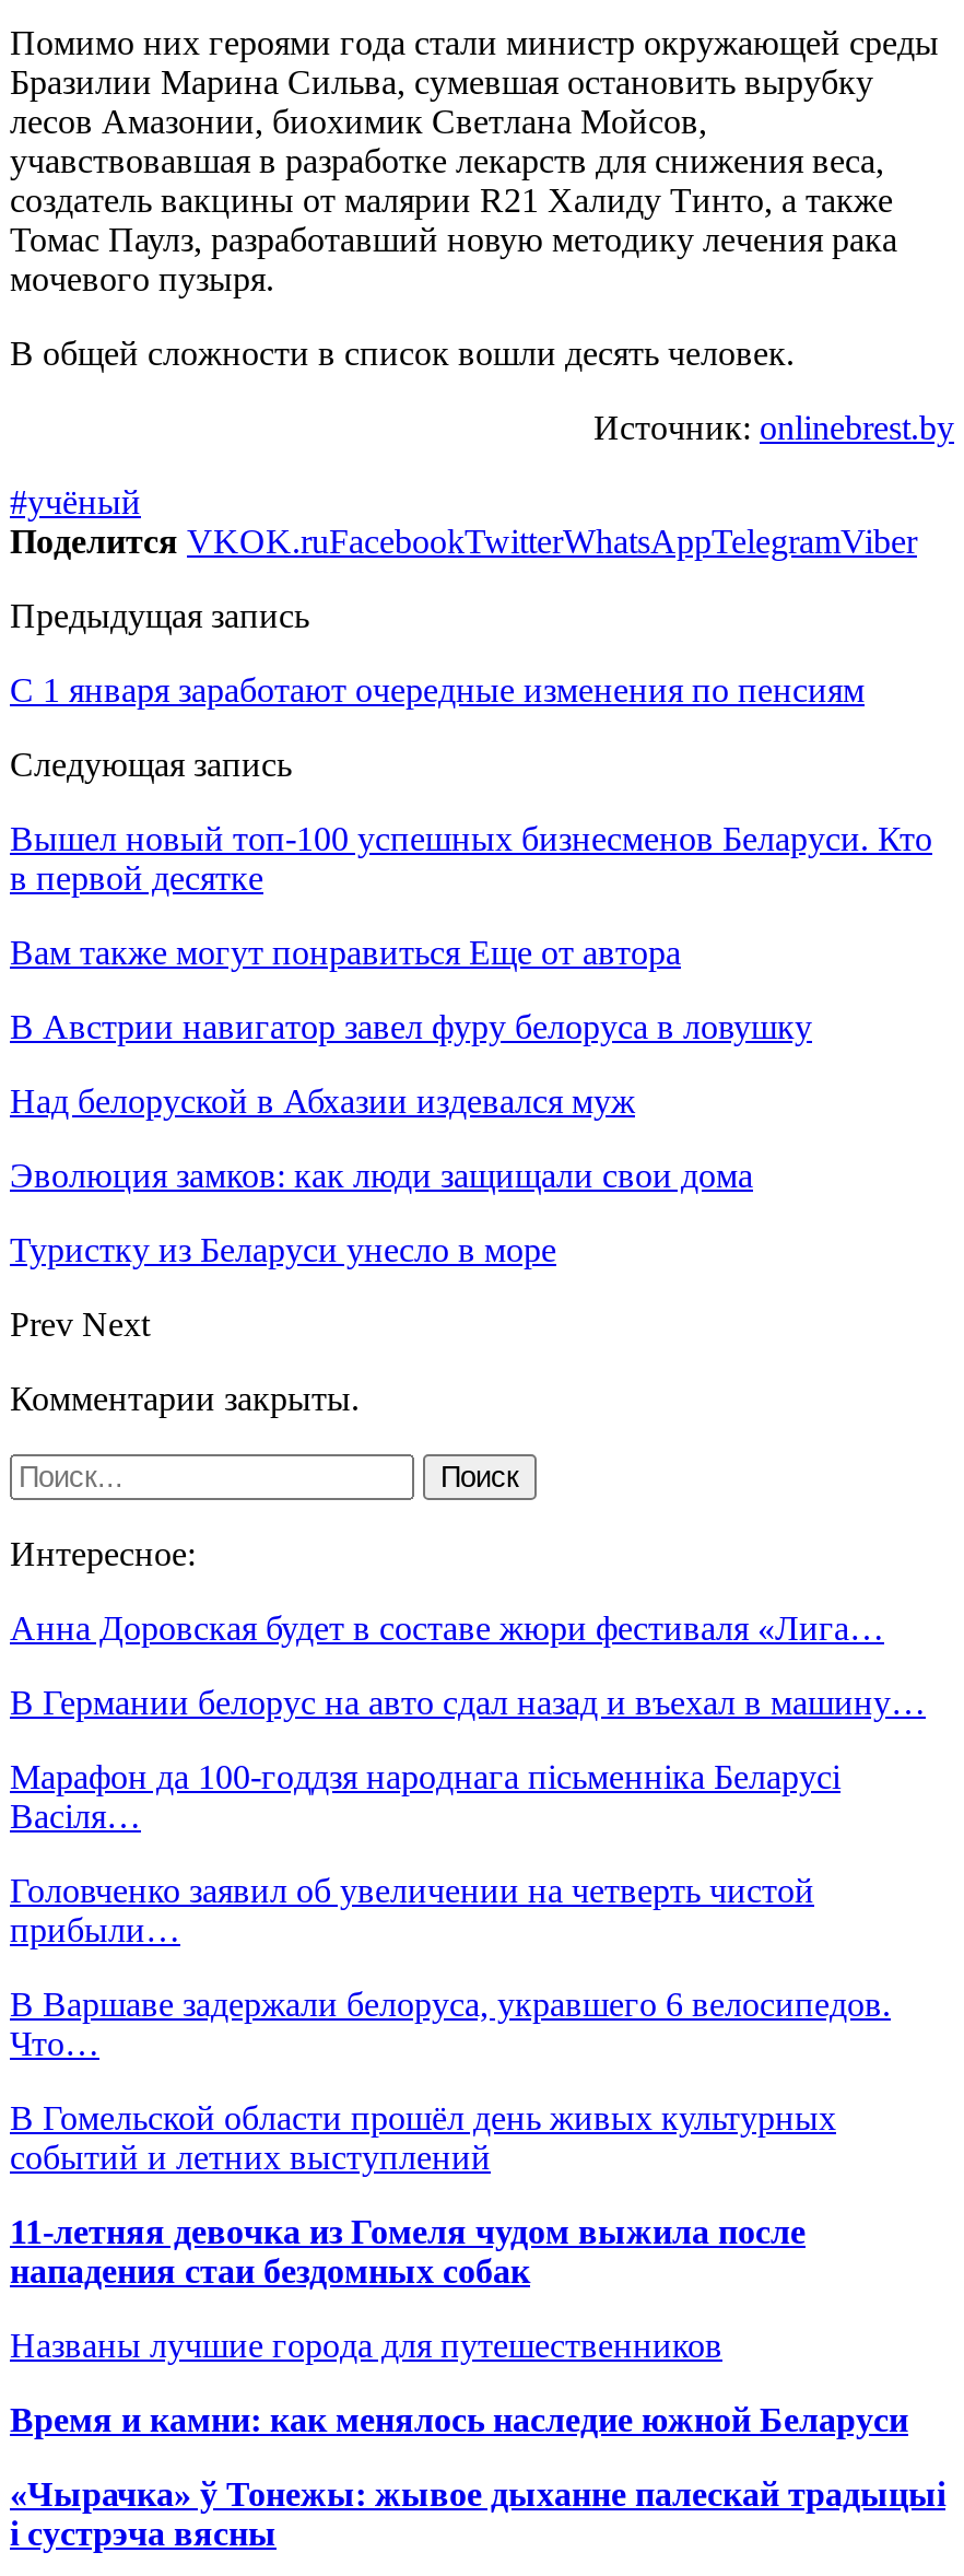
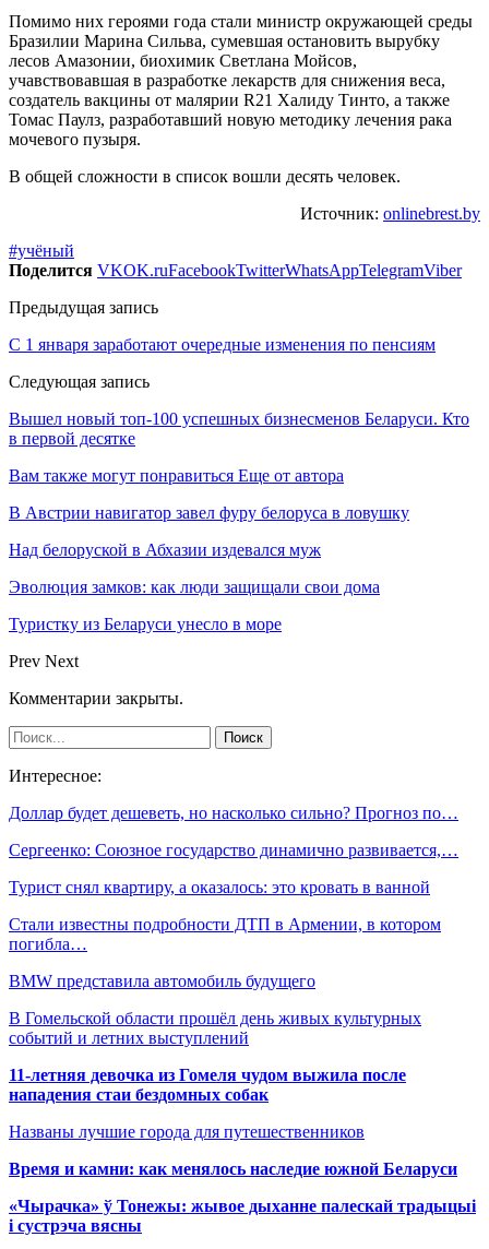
- Анна Доровская будет в составе жюри фестиваля «Лига…
+ Доллар будет дешеветь, но насколько сильно? Прогноз по…

- В Германии белорус на авто сдал назад и въехал в машину…
+ Сергеенко: Союзное государство динамично развивается,…

- Марафон да 100-годдзя народнага пісьменніка Беларусі
- Васіля…
+ Турист снял квартиру, а оказалось: это кровать в ванной

- Головченко заявил об увеличении на четверть чистой
- прибыли…
+ Стали известны подробности ДТП в Армении, в котором
+ погибла…

- В Варшаве задержали белоруса, укравшего 6 велосипедов.
- Что…
+ BMW представила автомобиль будущего
